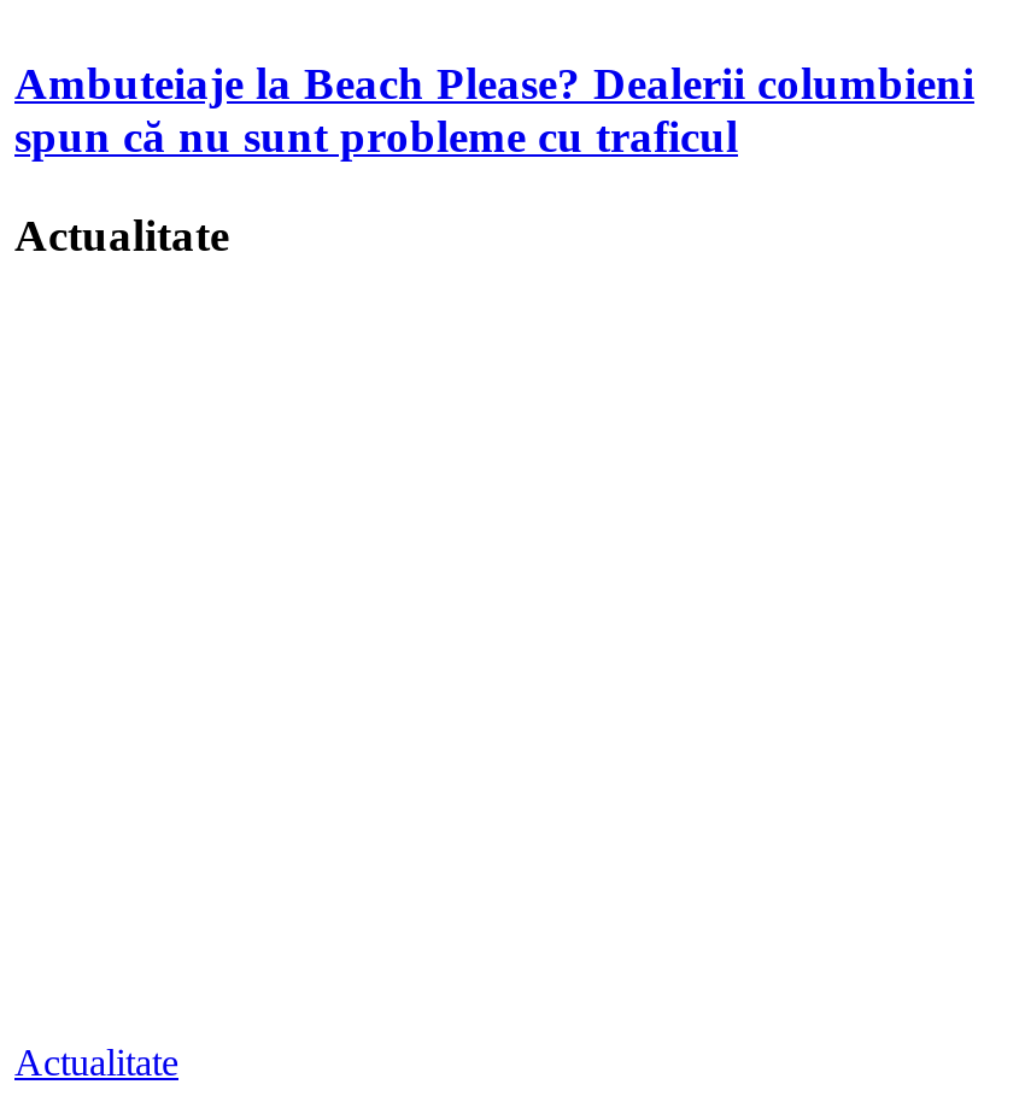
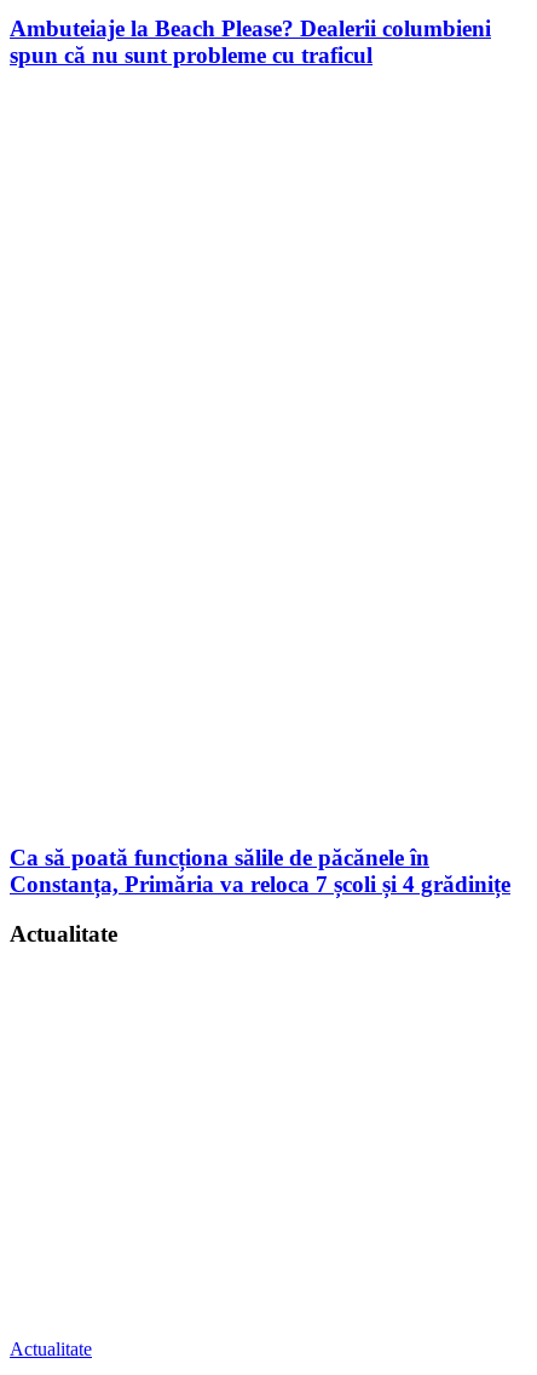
+ Ca să poată funcționa sălile de păcănele în
+ Constanța, Primăria va reloca 7 școli și 4 grădinițe
